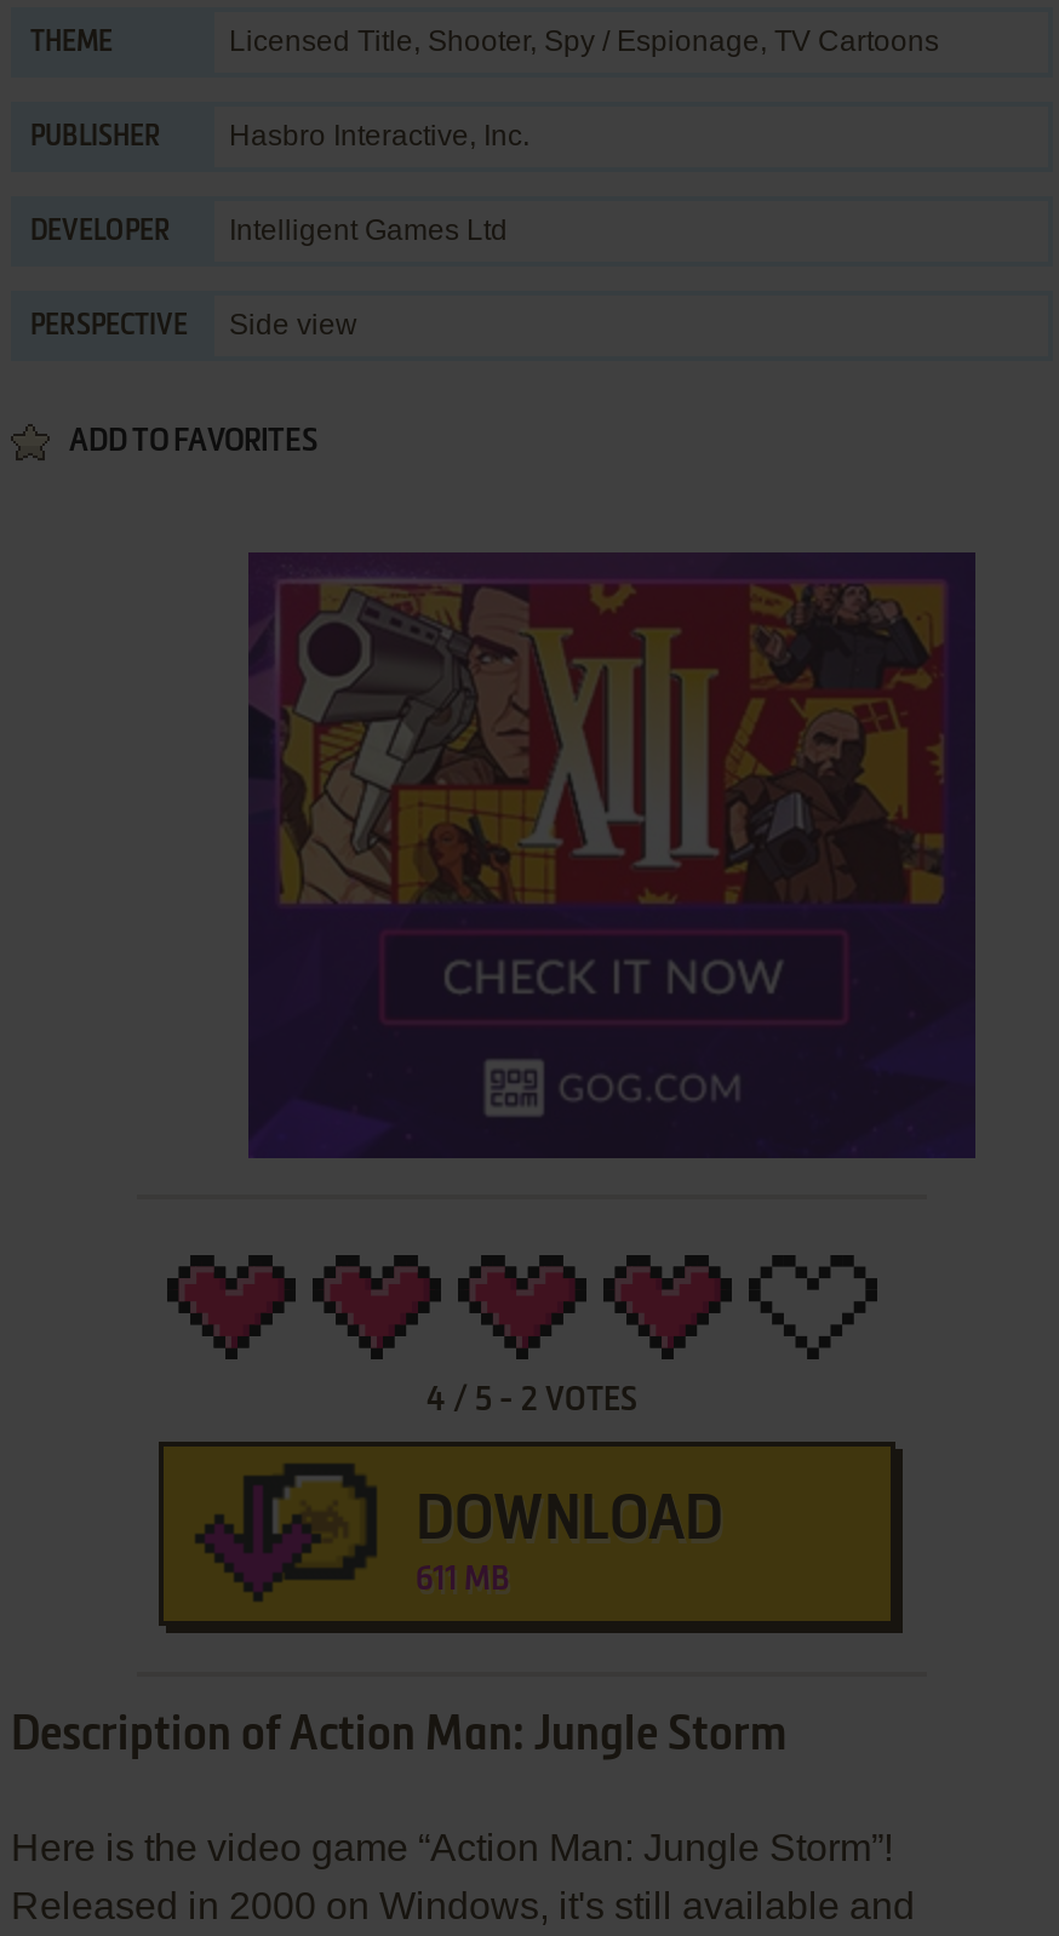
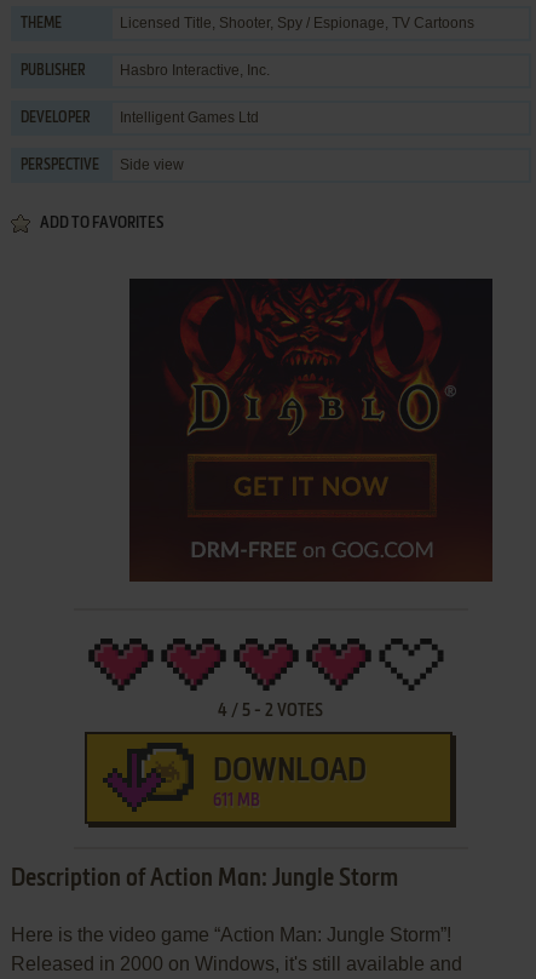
- [image]
+ [image]
